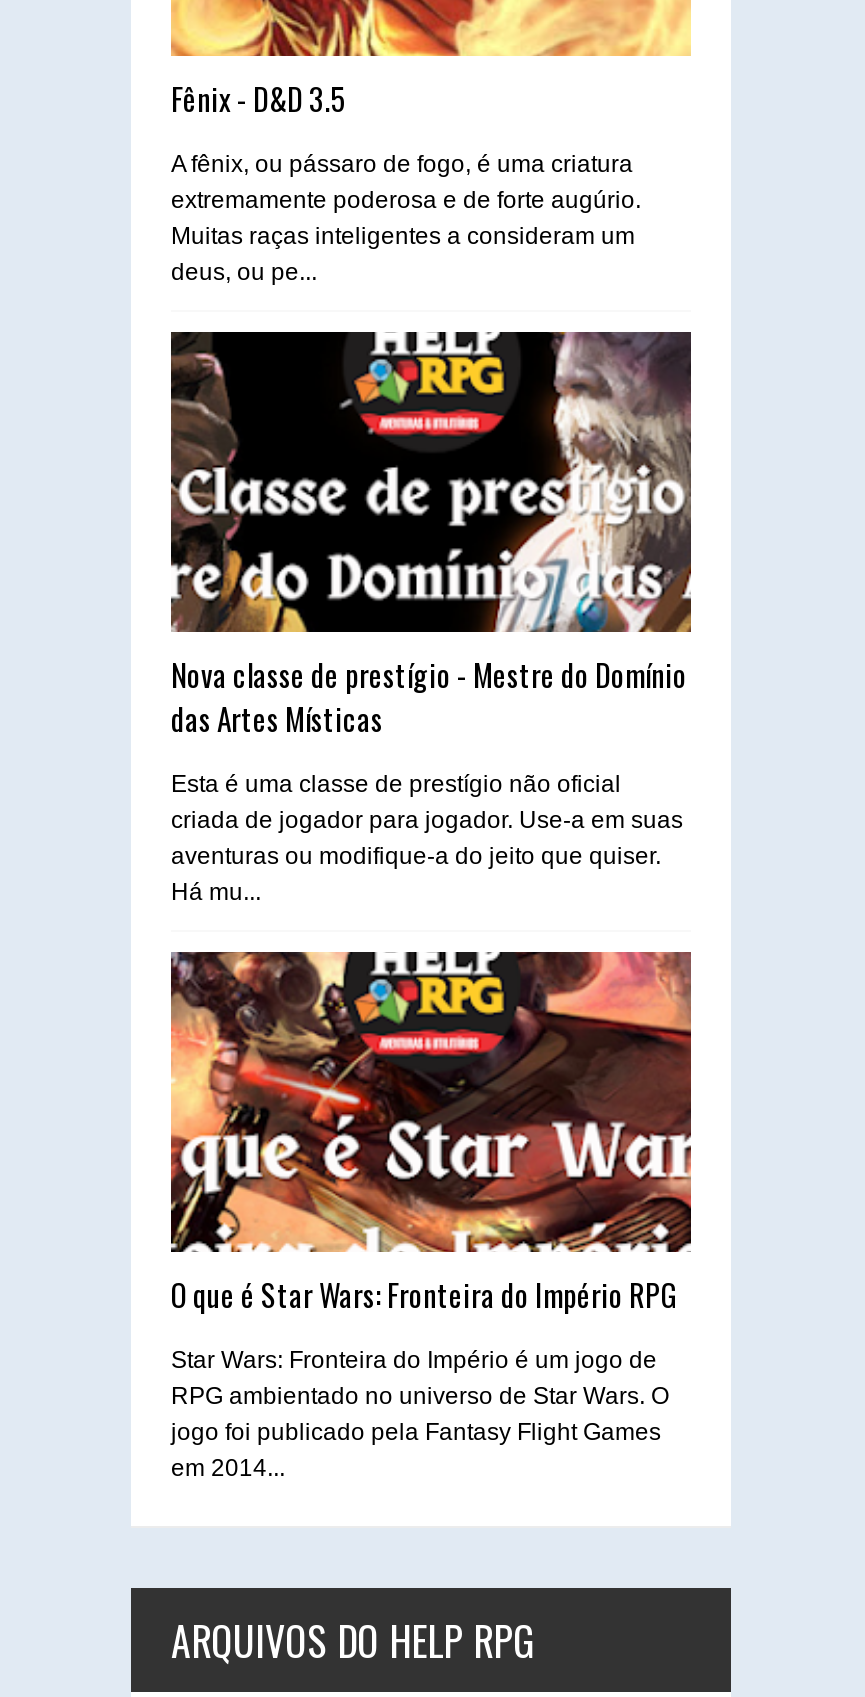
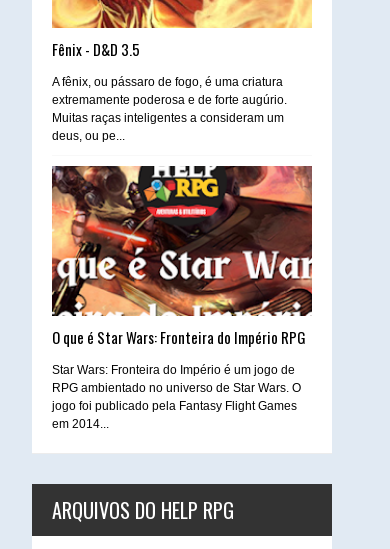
- [image]
- Nova classe de prestígio - Mestre do Domínio
- das Artes Místicas
- Esta é uma classe de prestígio não oficial
- criada de jogador para jogador. Use-a em suas
- aventuras ou modifique-a do jeito que quiser.
- Há mu...
